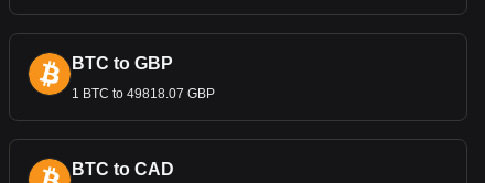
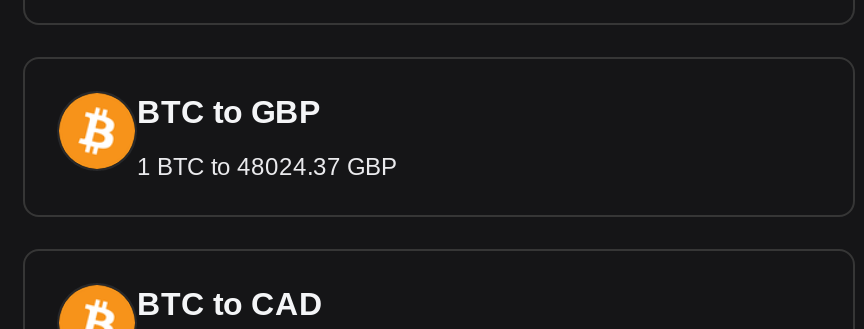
- 1 BTC to 49818.07 GBP
+ 1 BTC to 48024.37 GBP
